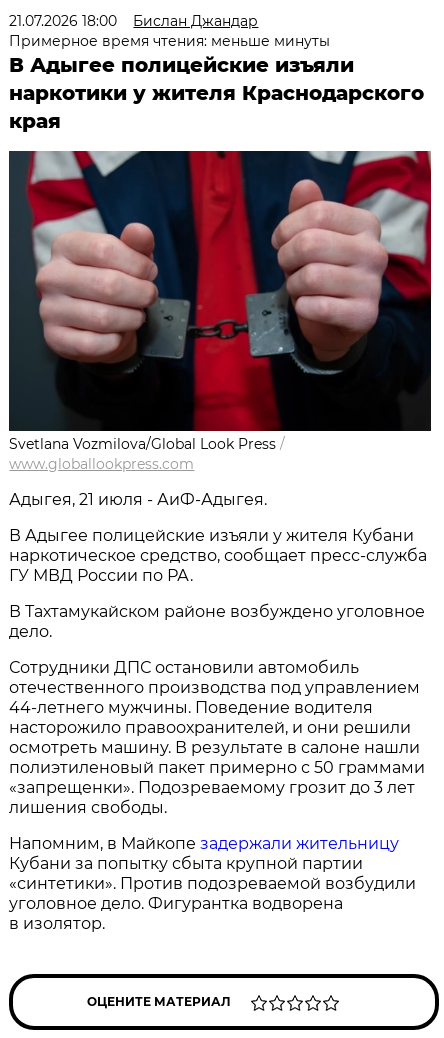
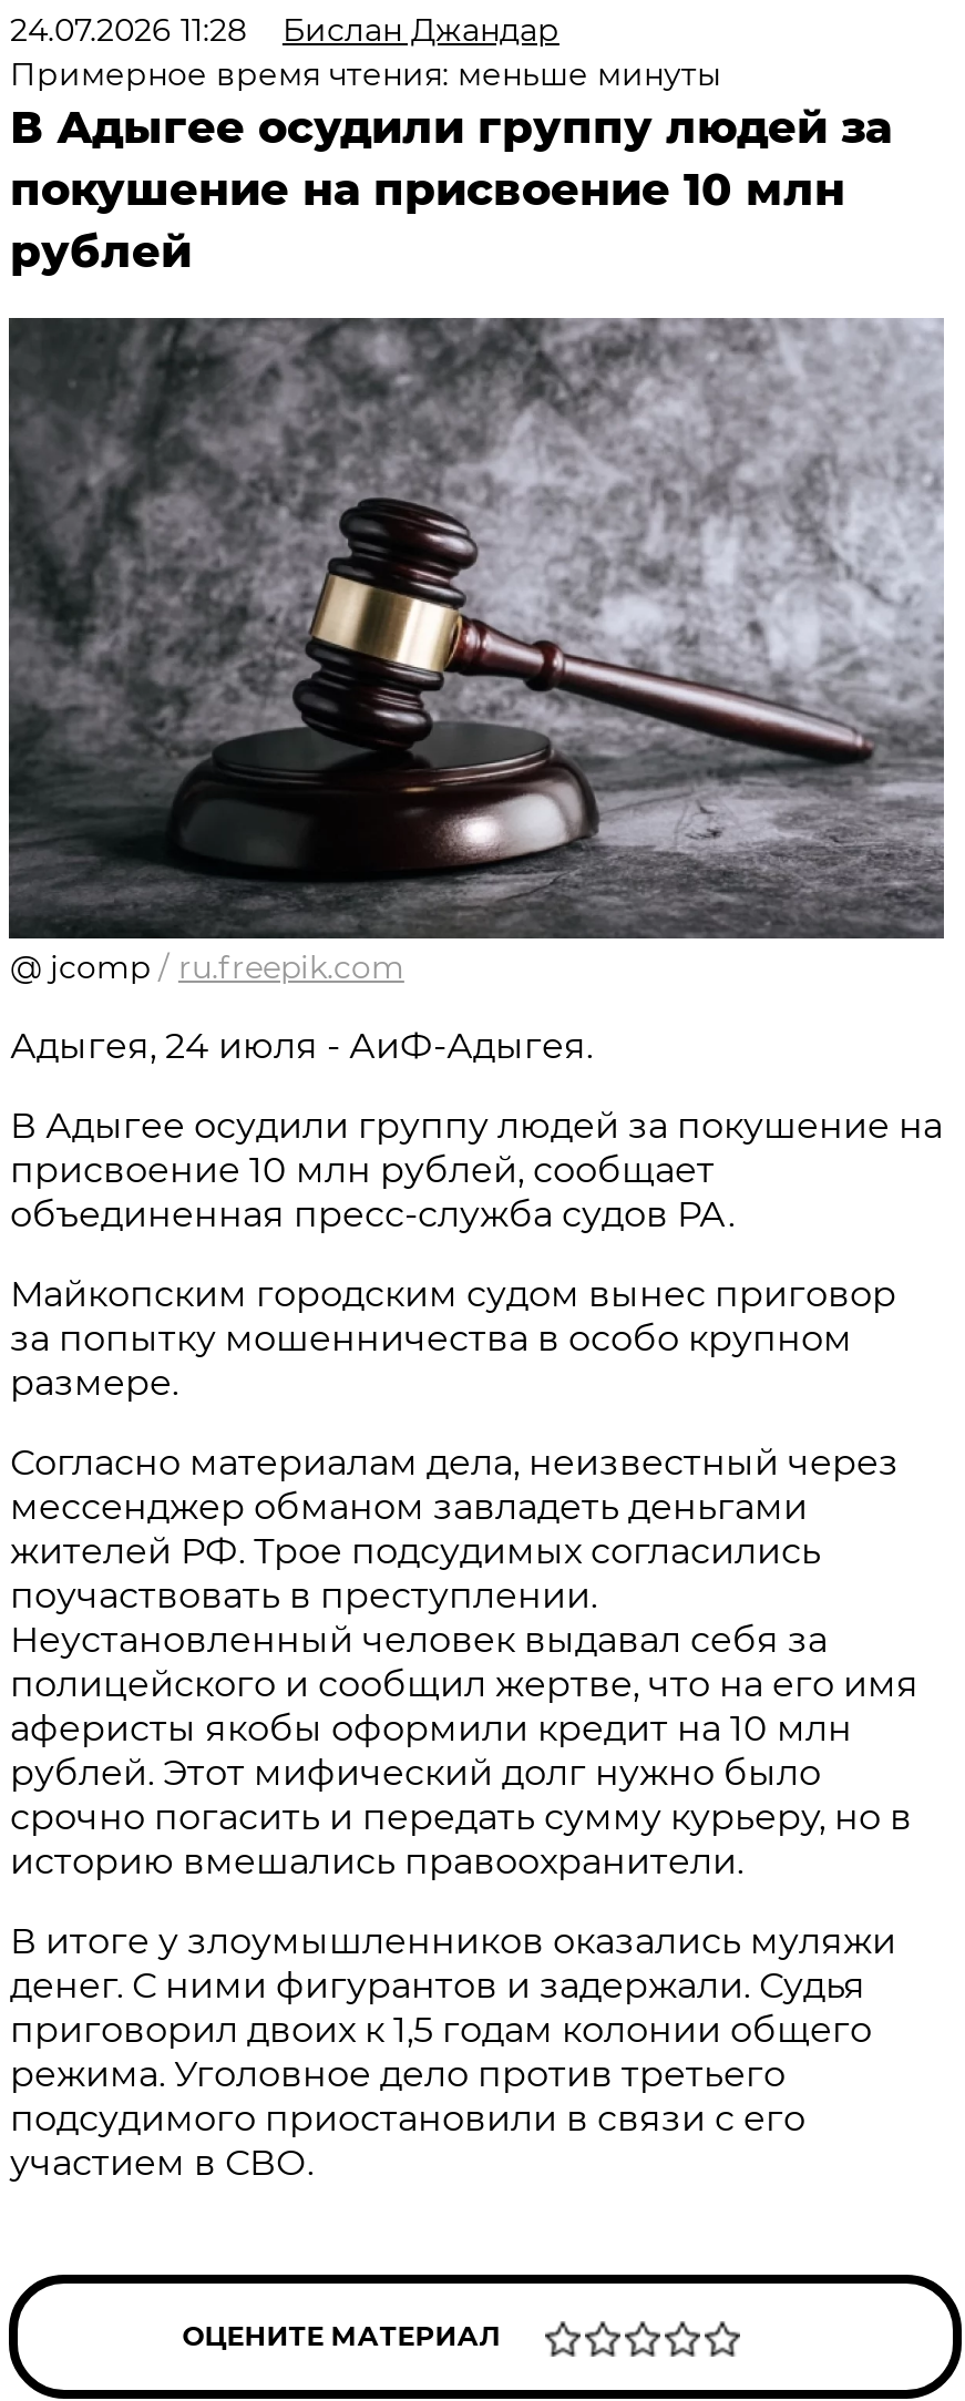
- 21.07.2026 18:00 Бислан Джандар
+ 24.07.2026 11:28 Бислан Джандар

- В Адыгее полицейские изъяли
- наркотики у жителя Краснодарского
- края
+ В Адыгее осудили группу людей за
+ покушение на присвоение 10 млн
+ рублей

- [image]
- Svetlana Vozmilova/Global Look Press /
- www.globallookpress.com
+ [image]
+ @ jcomp / ru.freepik.com

- Адыгея, 21 июля - АиФ-Адыгея.
+ Адыгея, 24 июля - АиФ-Адыгея.

- В Адыгее полицейские изъяли у жителя Кубани
- наркотическое средство, сообщает пресс-служба
- ГУ МВД России по РА.
+ В Адыгее осудили группу людей за покушение на
+ присвоение 10 млн рублей, сообщает
+ объединенная пресс-служба судов РА.

- В Тахтамукайском районе возбуждено уголовное
- дело.
+ Майкопским городским судом вынес приговор
+ за попытку мошенничества в особо крупном
+ размере.

- Сотрудники ДПС остановили автомобиль
- отечественного производства под управлением
- 44-летнего мужчины. Поведение водителя
- насторожило правоохранителей, и они решили
- осмотреть машину. В результате в салоне нашли
- полиэтиленовый пакет примерно с 50 граммами
- «запрещенки». Подозреваемому грозит до 3 лет
- лишения свободы.
+ Согласно материалам дела, неизвестный через
+ мессенджер обманом завладеть деньгами
+ жителей РФ. Трое подсудимых согласились
+ поучаствовать в преступлении.
+ Неустановленный человек выдавал себя за
+ полицейского и сообщил жертве, что на его имя
+ аферисты якобы оформили кредит на 10 млн
+ рублей. Этот мифический долг нужно было
+ срочно погасить и передать сумму курьеру, но в
+ историю вмешались правоохранители.

- Напомним, в Майкопе задержали жительницу
- Кубани за попытку сбыта крупной партии
- «синтетики». Против подозреваемой возбудили
- уголовное дело. Фигурантка водворена
- в изолятор.
+ В итоге у злоумышленников оказались муляжи
+ денег. С ними фигурантов и задержали. Судья
+ приговорил двоих к 1,5 годам колонии общего
+ режима. Уголовное дело против третьего
+ подсудимого приостановили в связи с его
+ участием в СВО.
